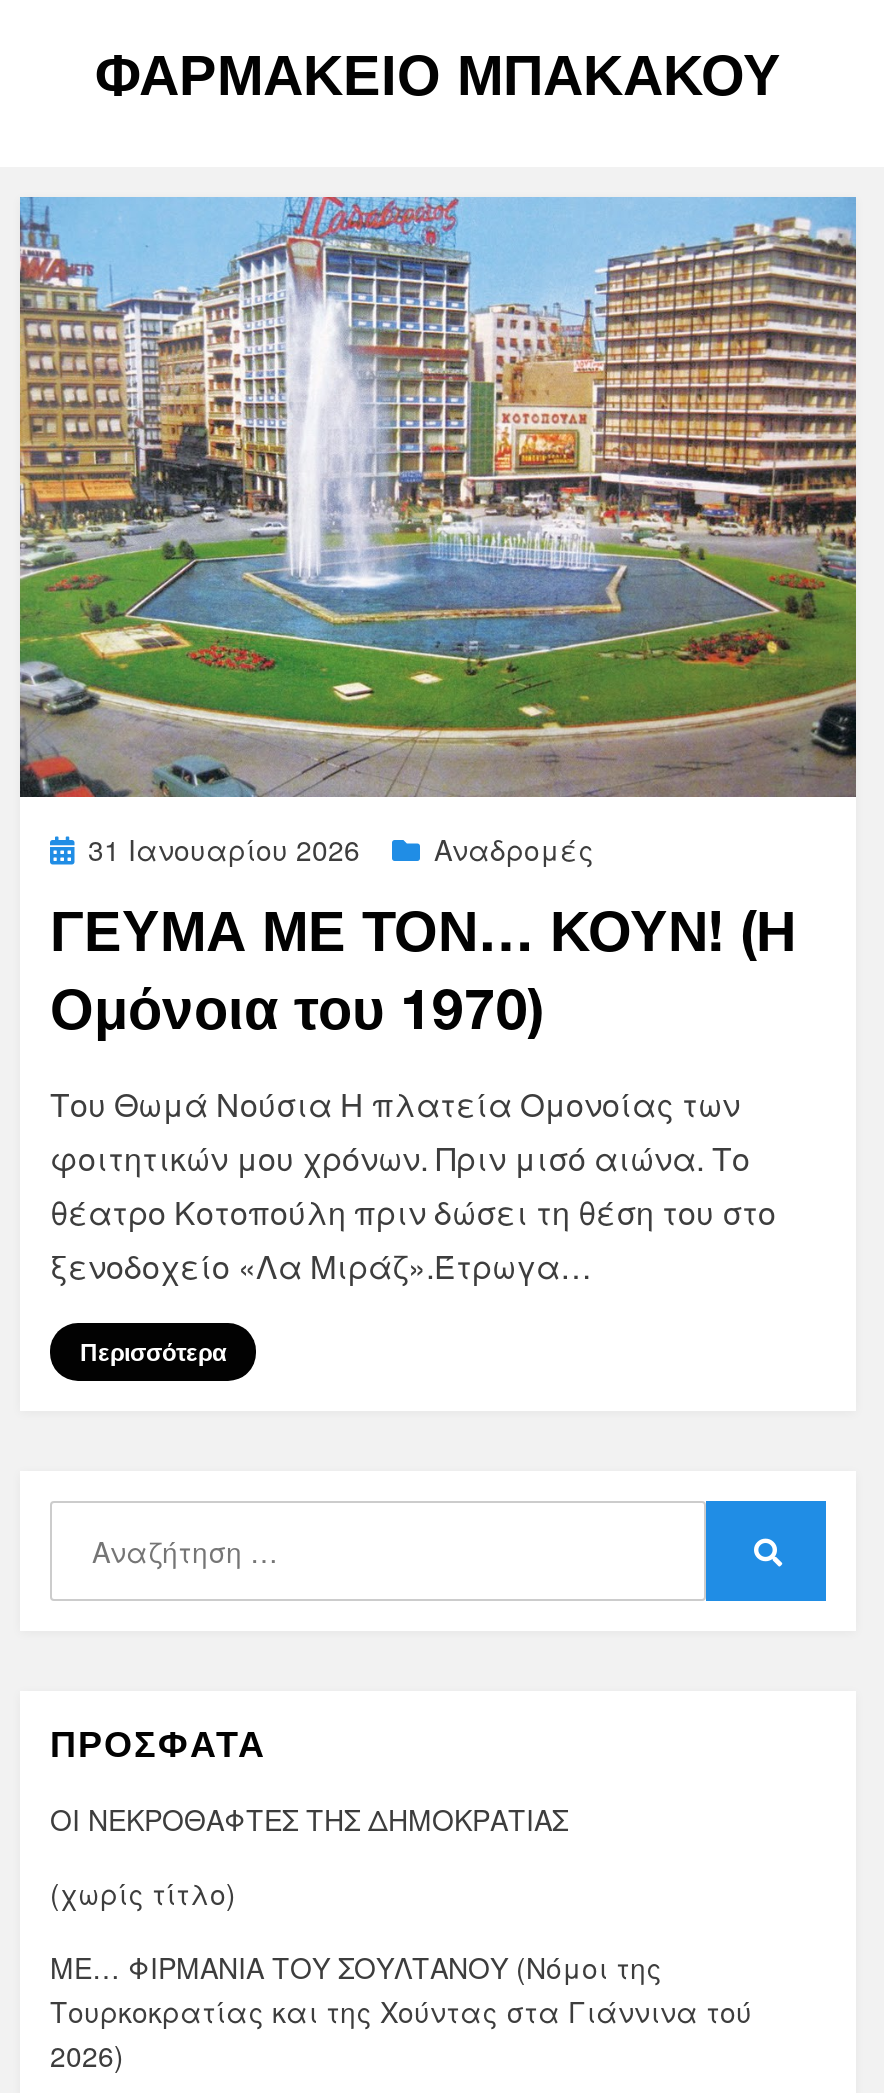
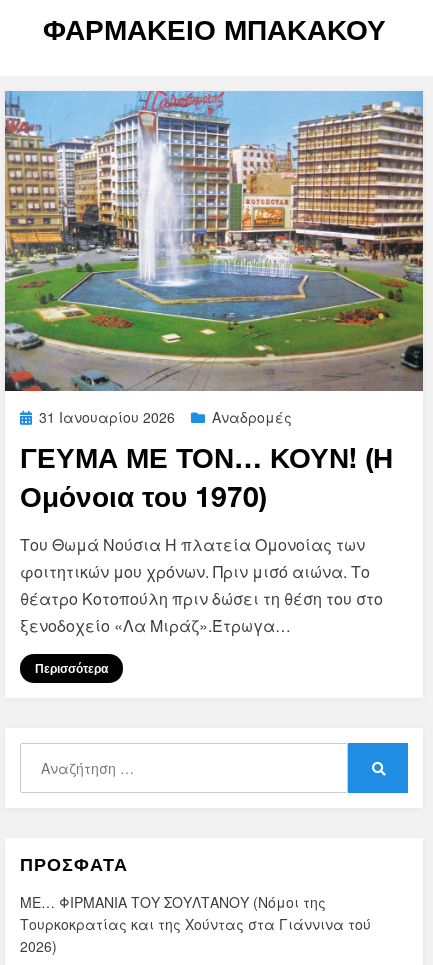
- ΟΙ ΝΕΚΡΟΘΑΦΤΕΣ ΤΗΣ ΔΗΜΟΚΡΑΤΙΑΣ
- (χωρίς τίτλο)
